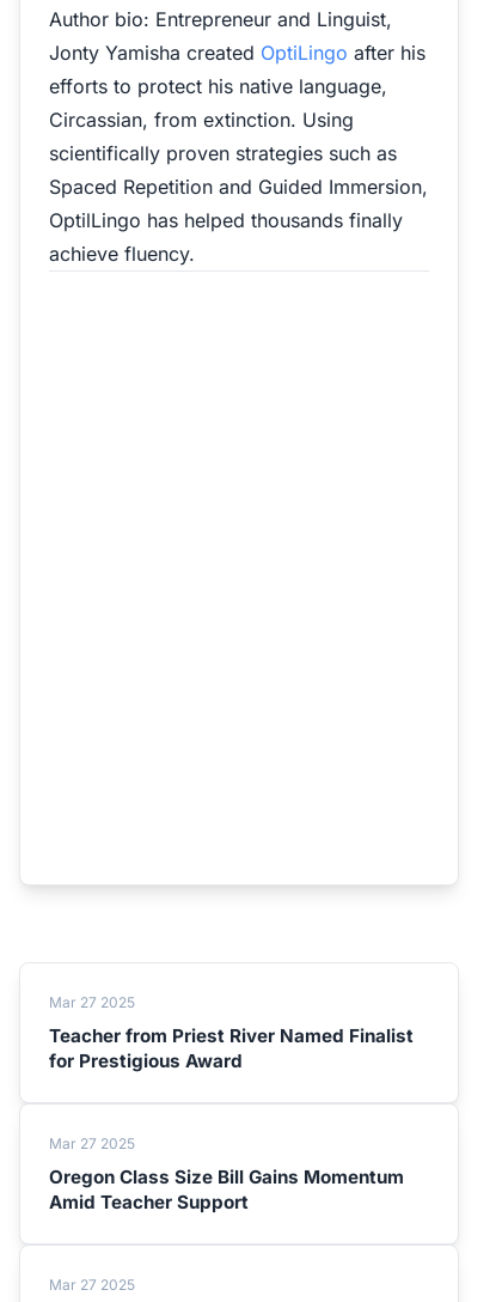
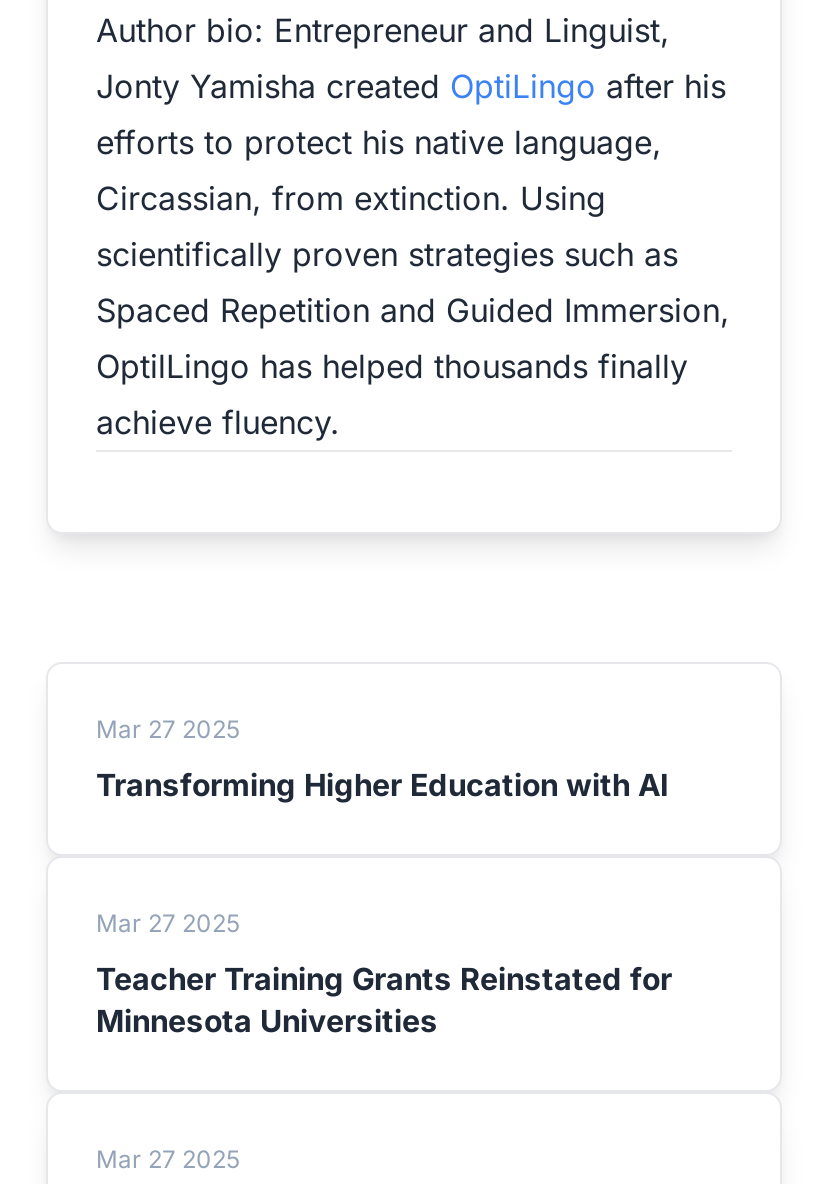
- Teacher from Priest River Named Finalist
- for Prestigious Award
+ Transforming Higher Education with AI

- Oregon Class Size Bill Gains Momentum
- Amid Teacher Support
+ Teacher Training Grants Reinstated for
+ Minnesota Universities
